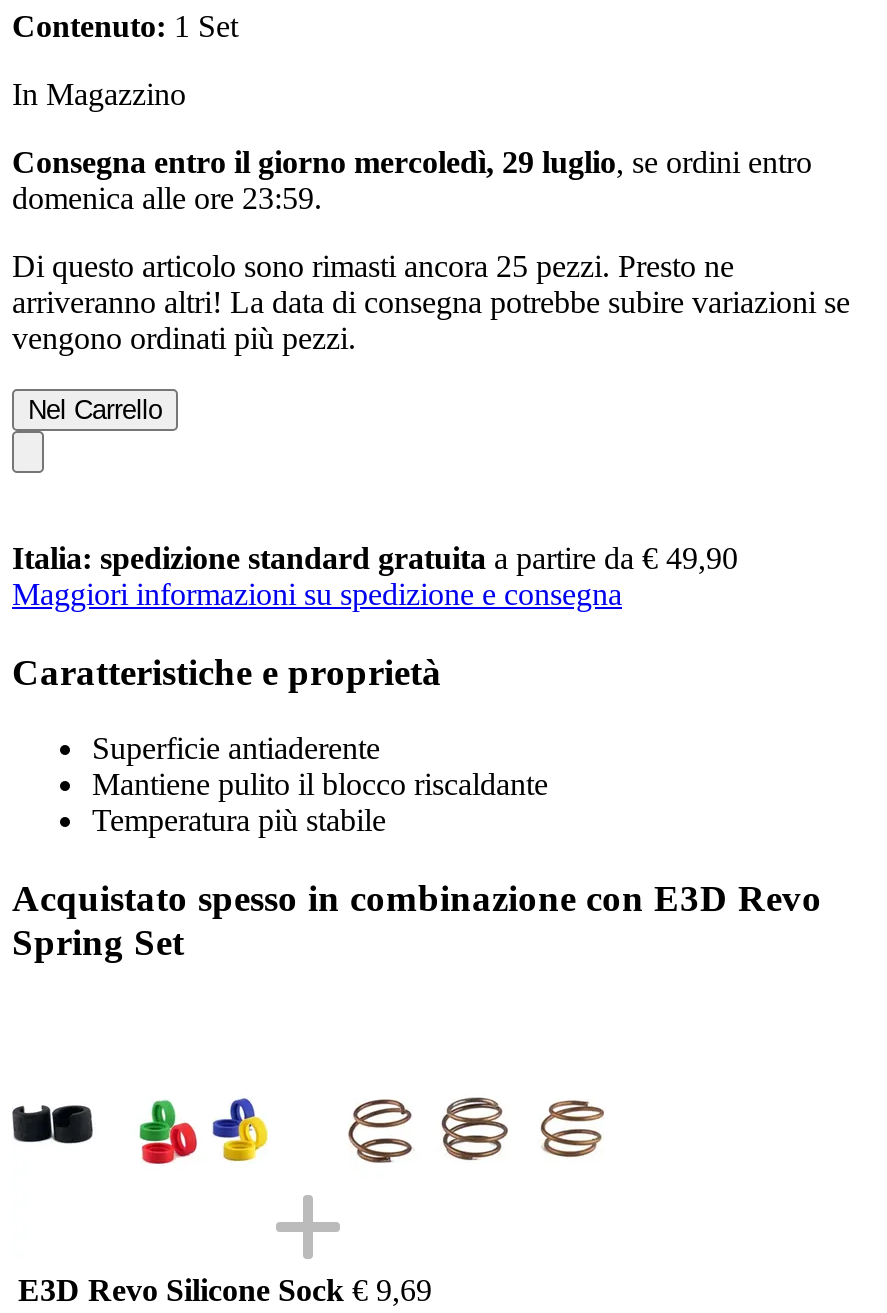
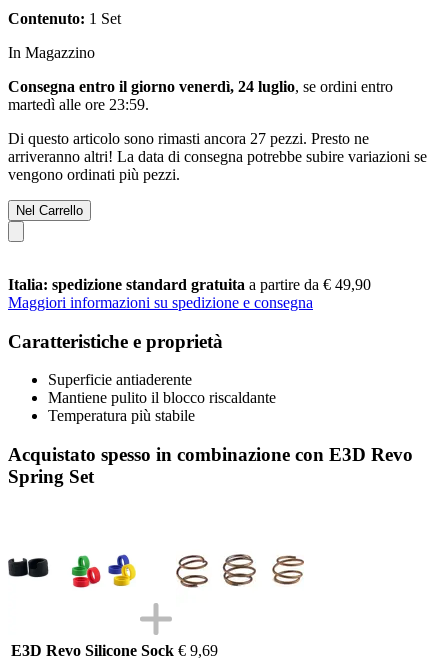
- Consegna entro il giorno mercoledì, 29 luglio, se ordini entro
+ Consegna entro il giorno venerdì, 24 luglio, se ordini entro

- domenica alle ore 23:59.
+ martedì alle ore 23:59.

- Di questo articolo sono rimasti ancora 25 pezzi. Presto ne
+ Di questo articolo sono rimasti ancora 27 pezzi. Presto ne
